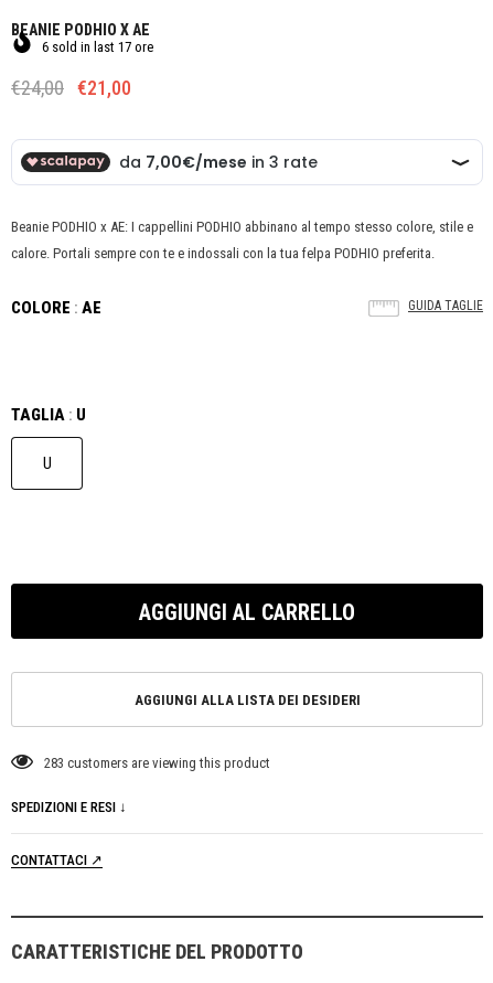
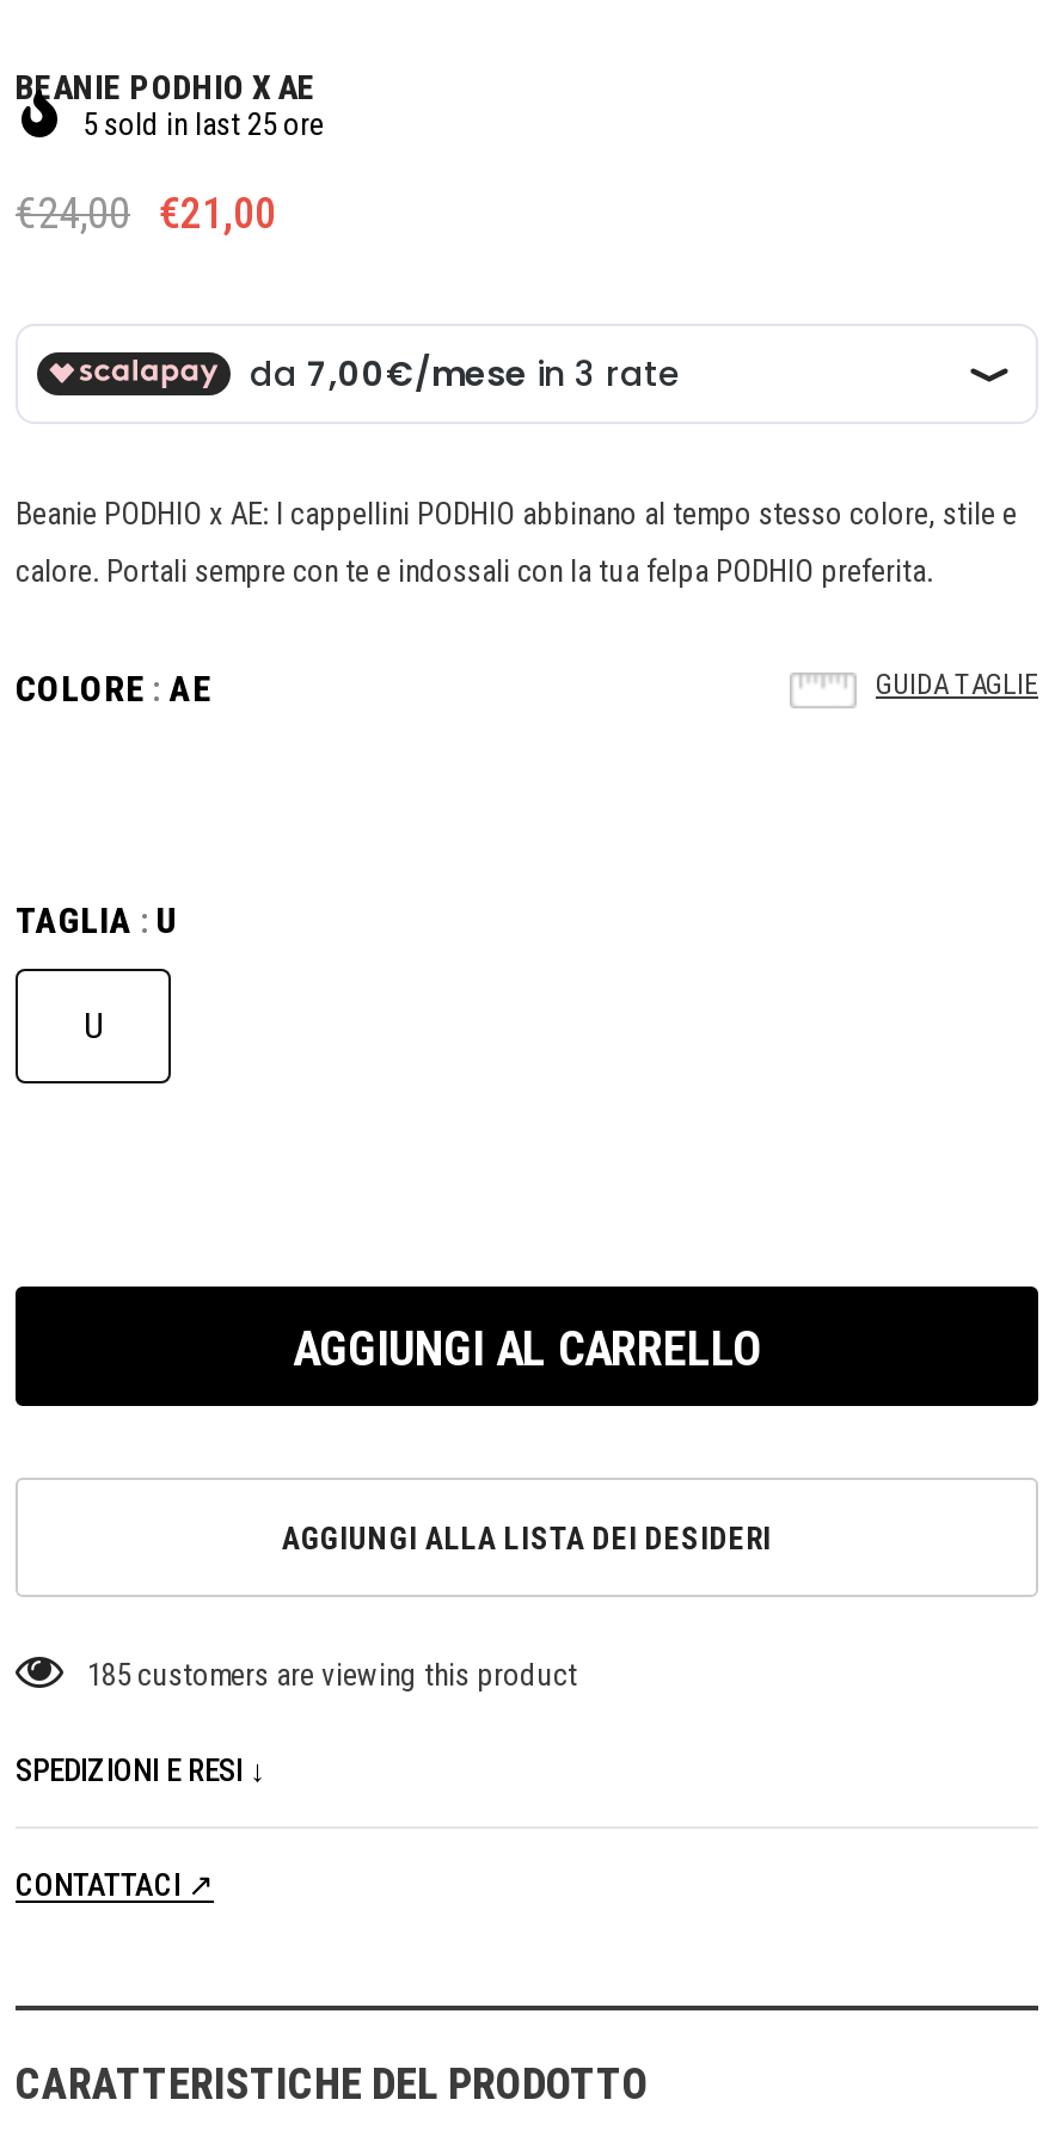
- 6 sold in last 17 ore
+ 5 sold in last 25 ore

- 283 customers are viewing this product
+ 185 customers are viewing this product
